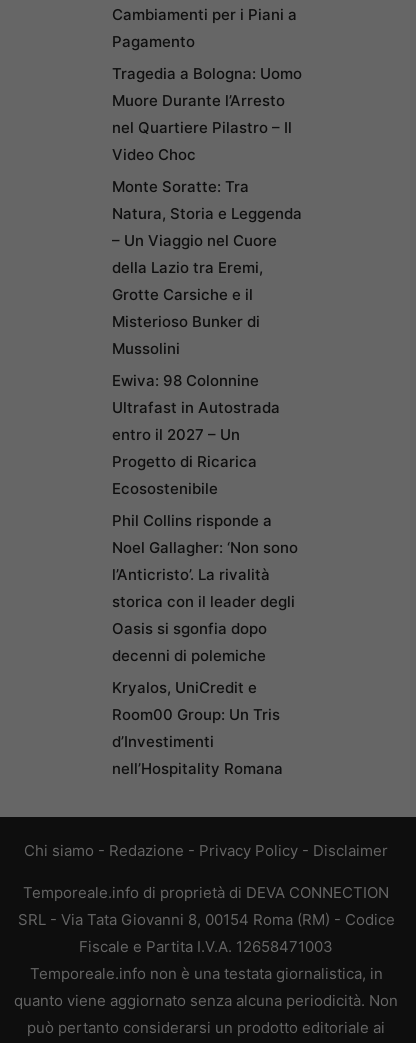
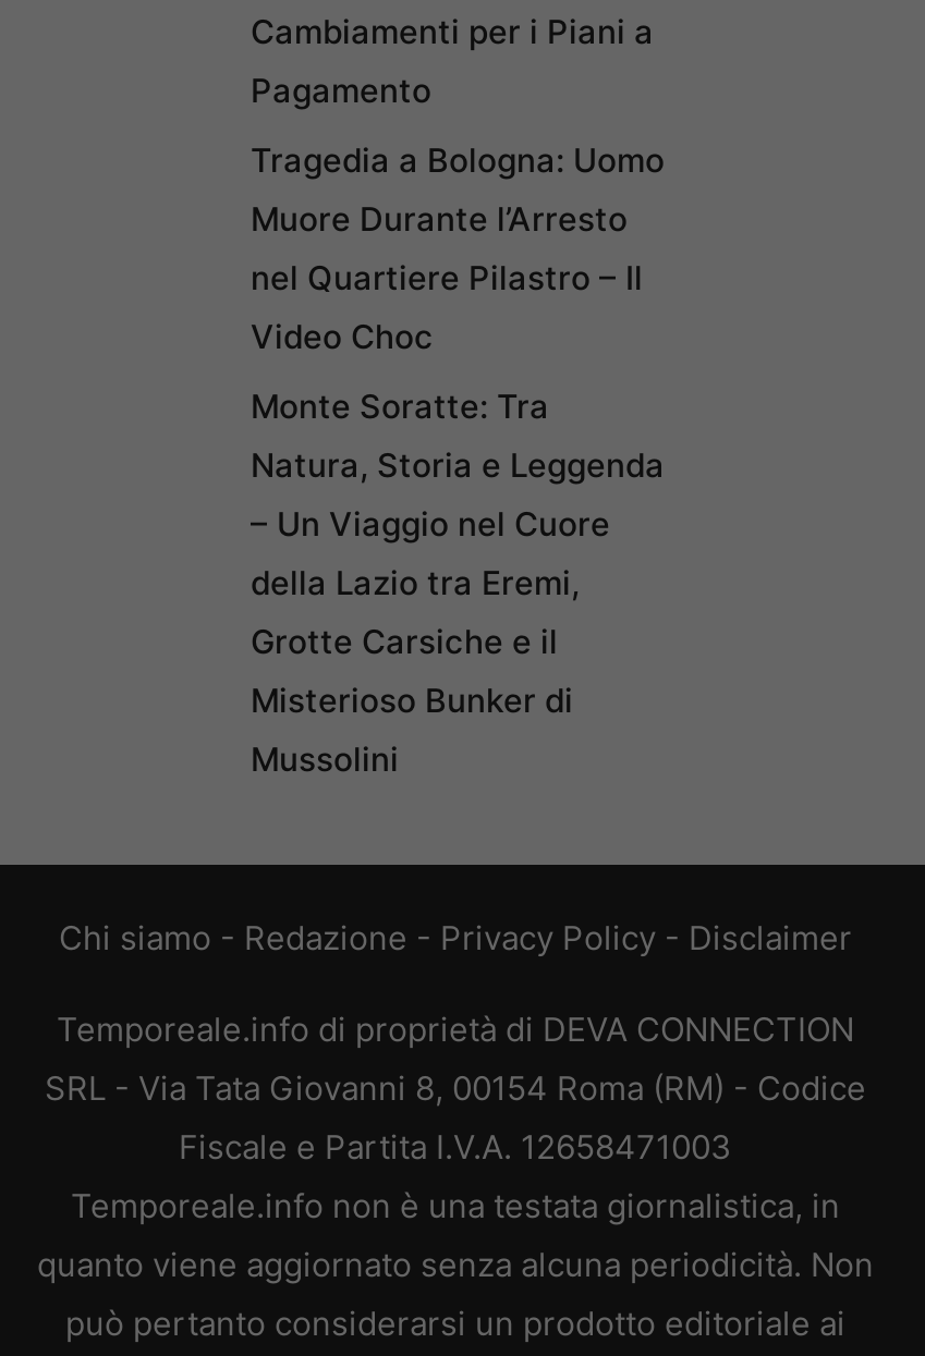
- Ewiva: 98 Colonnine
- Ultrafast in Autostrada
- entro il 2027 – Un
- Progetto di Ricarica
- Ecosostenibile
- Phil Collins risponde a
- Noel Gallagher: ‘Non sono
- l’Anticristo’. La rivalità
- storica con il leader degli
- Oasis si sgonfia dopo
- decenni di polemiche
- Kryalos, UniCredit e
- Room00 Group: Un Tris
- d’Investimenti
- nell’Hospitality Romana
